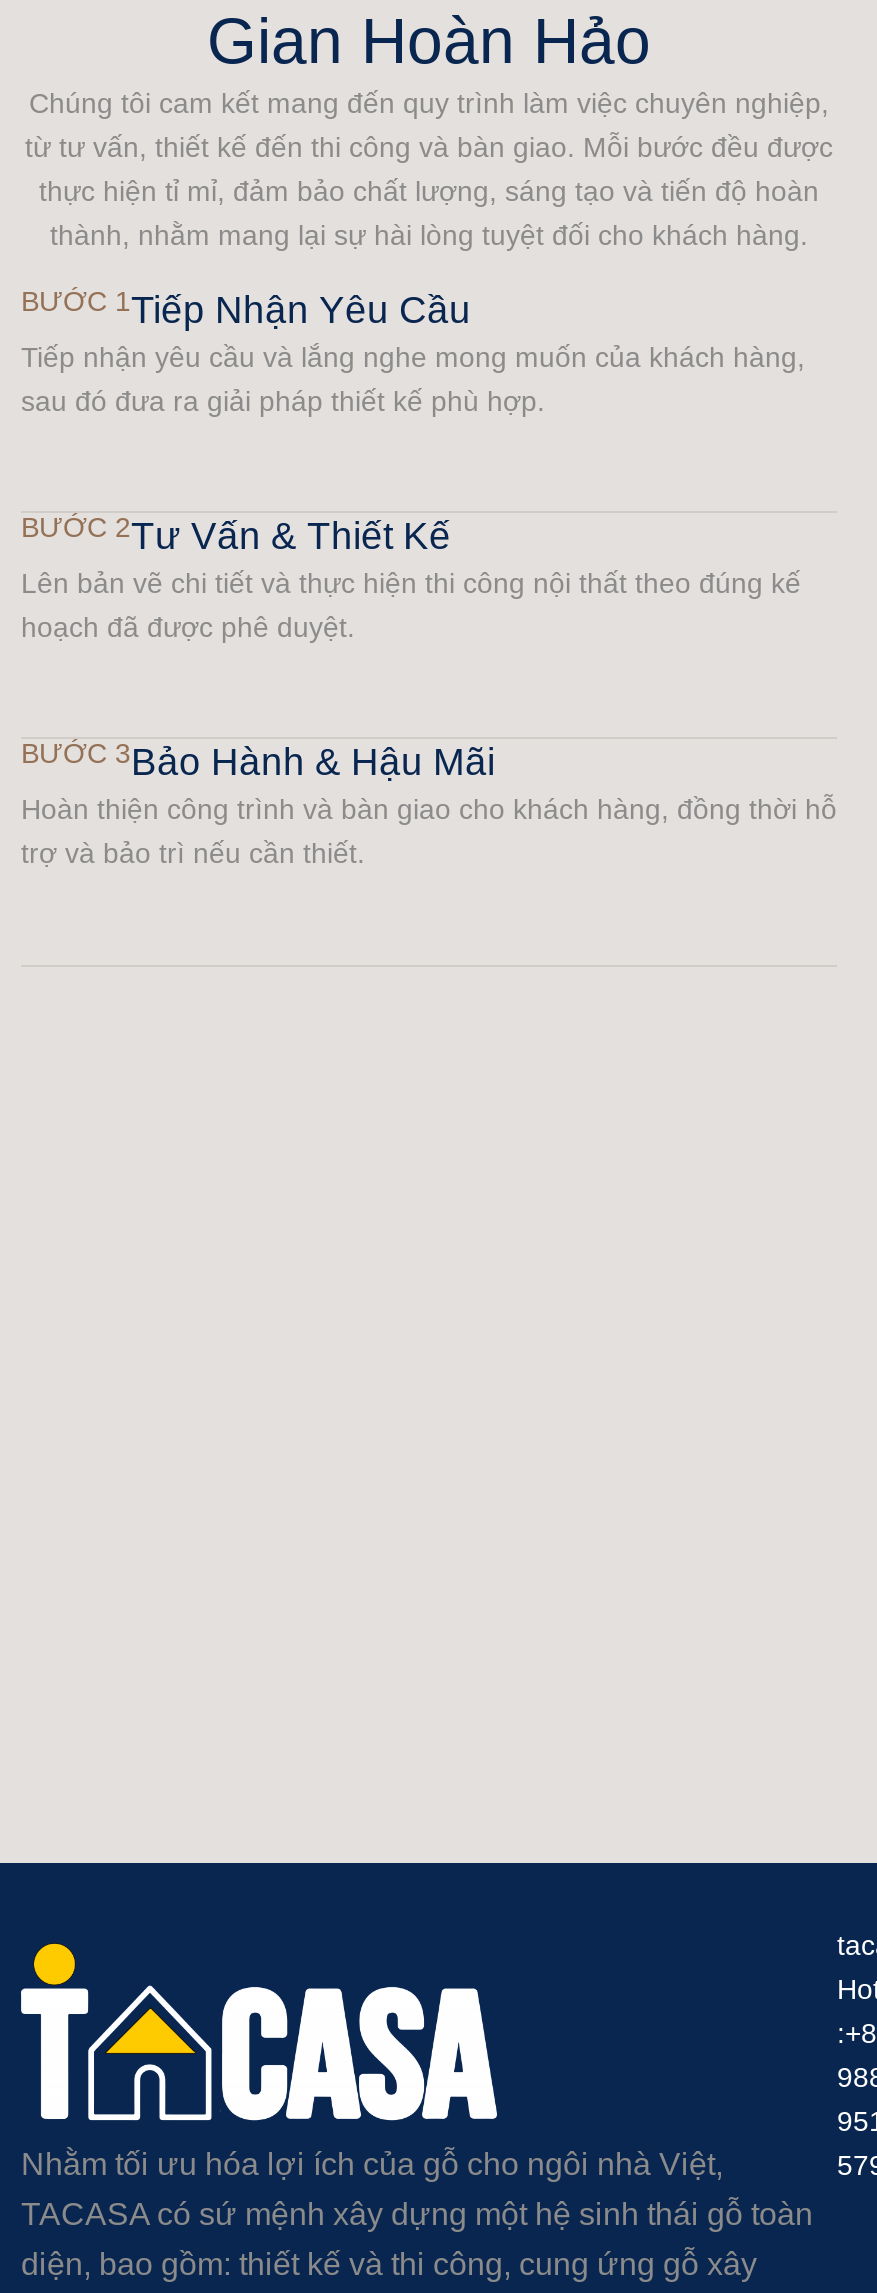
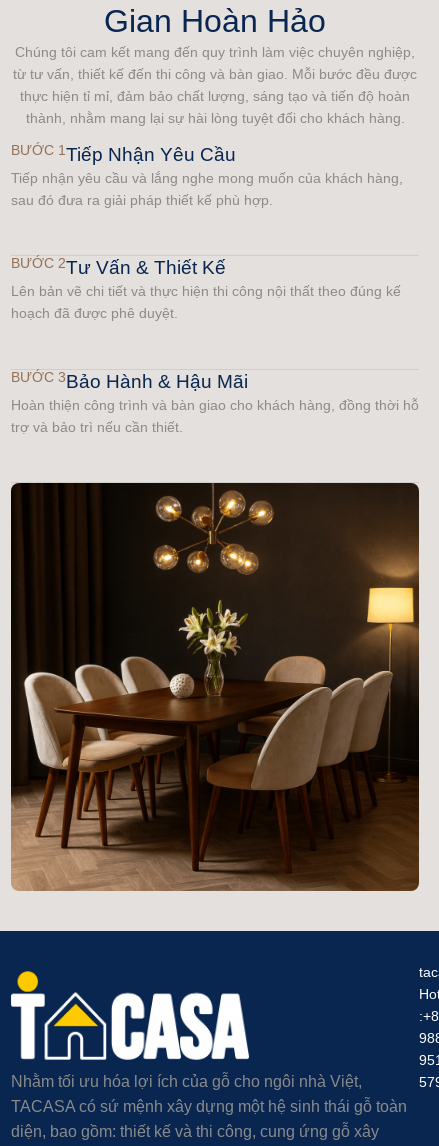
+ [image]
